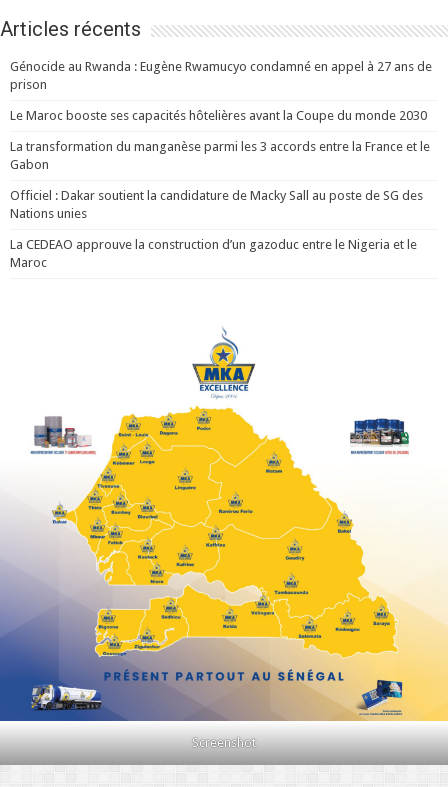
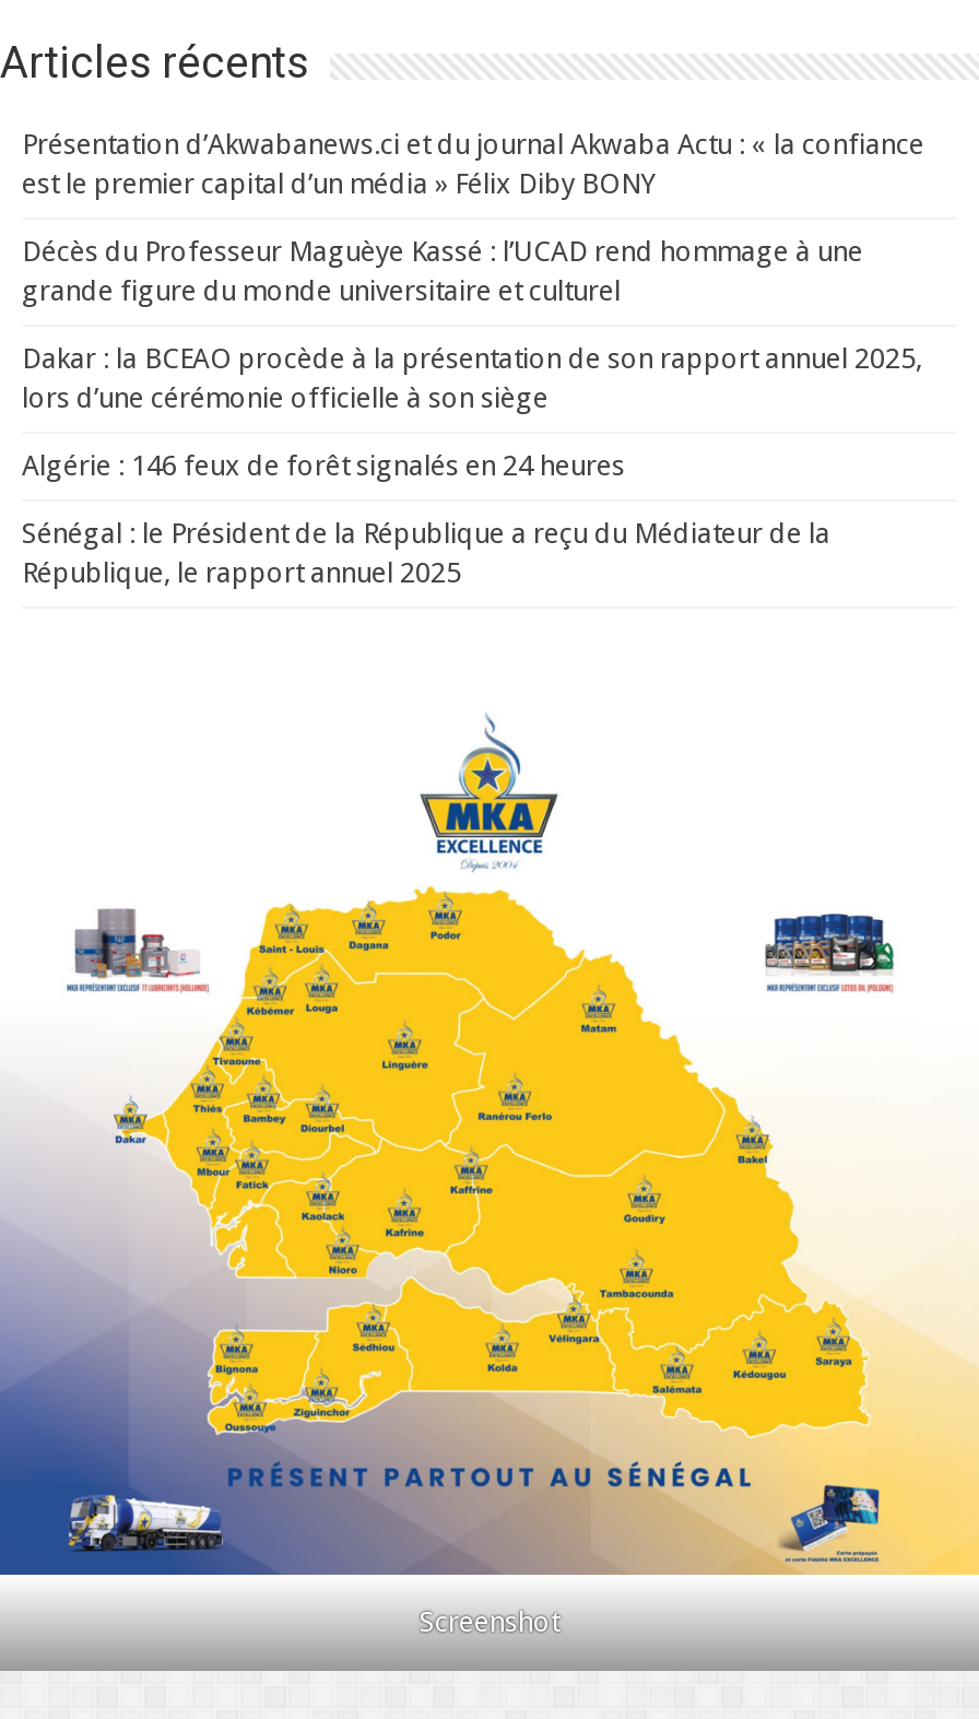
- Génocide au Rwanda : Eugène Rwamucyo condamné en appel à 27 ans de
- prison
+ Présentation d’Akwabanews.ci et du journal Akwaba Actu : « la confiance
+ est le premier capital d’un média » Félix Diby BONY

- Le Maroc booste ses capacités hôtelières avant la Coupe du monde 2030
+ Décès du Professeur Maguèye Kassé : l’UCAD rend hommage à une
+ grande figure du monde universitaire et culturel

- La transformation du manganèse parmi les 3 accords entre la France et le
- Gabon
+ Dakar : la BCEAO procède à la présentation de son rapport annuel 2025,
+ lors d’une cérémonie officielle à son siège

- Officiel : Dakar soutient la candidature de Macky Sall au poste de SG des
- Nations unies
+ Algérie : 146 feux de forêt signalés en 24 heures

- La CEDEAO approuve la construction d’un gazoduc entre le Nigeria et le
- Maroc
+ Sénégal : le Président de la République a reçu du Médiateur de la
+ République, le rapport annuel 2025
